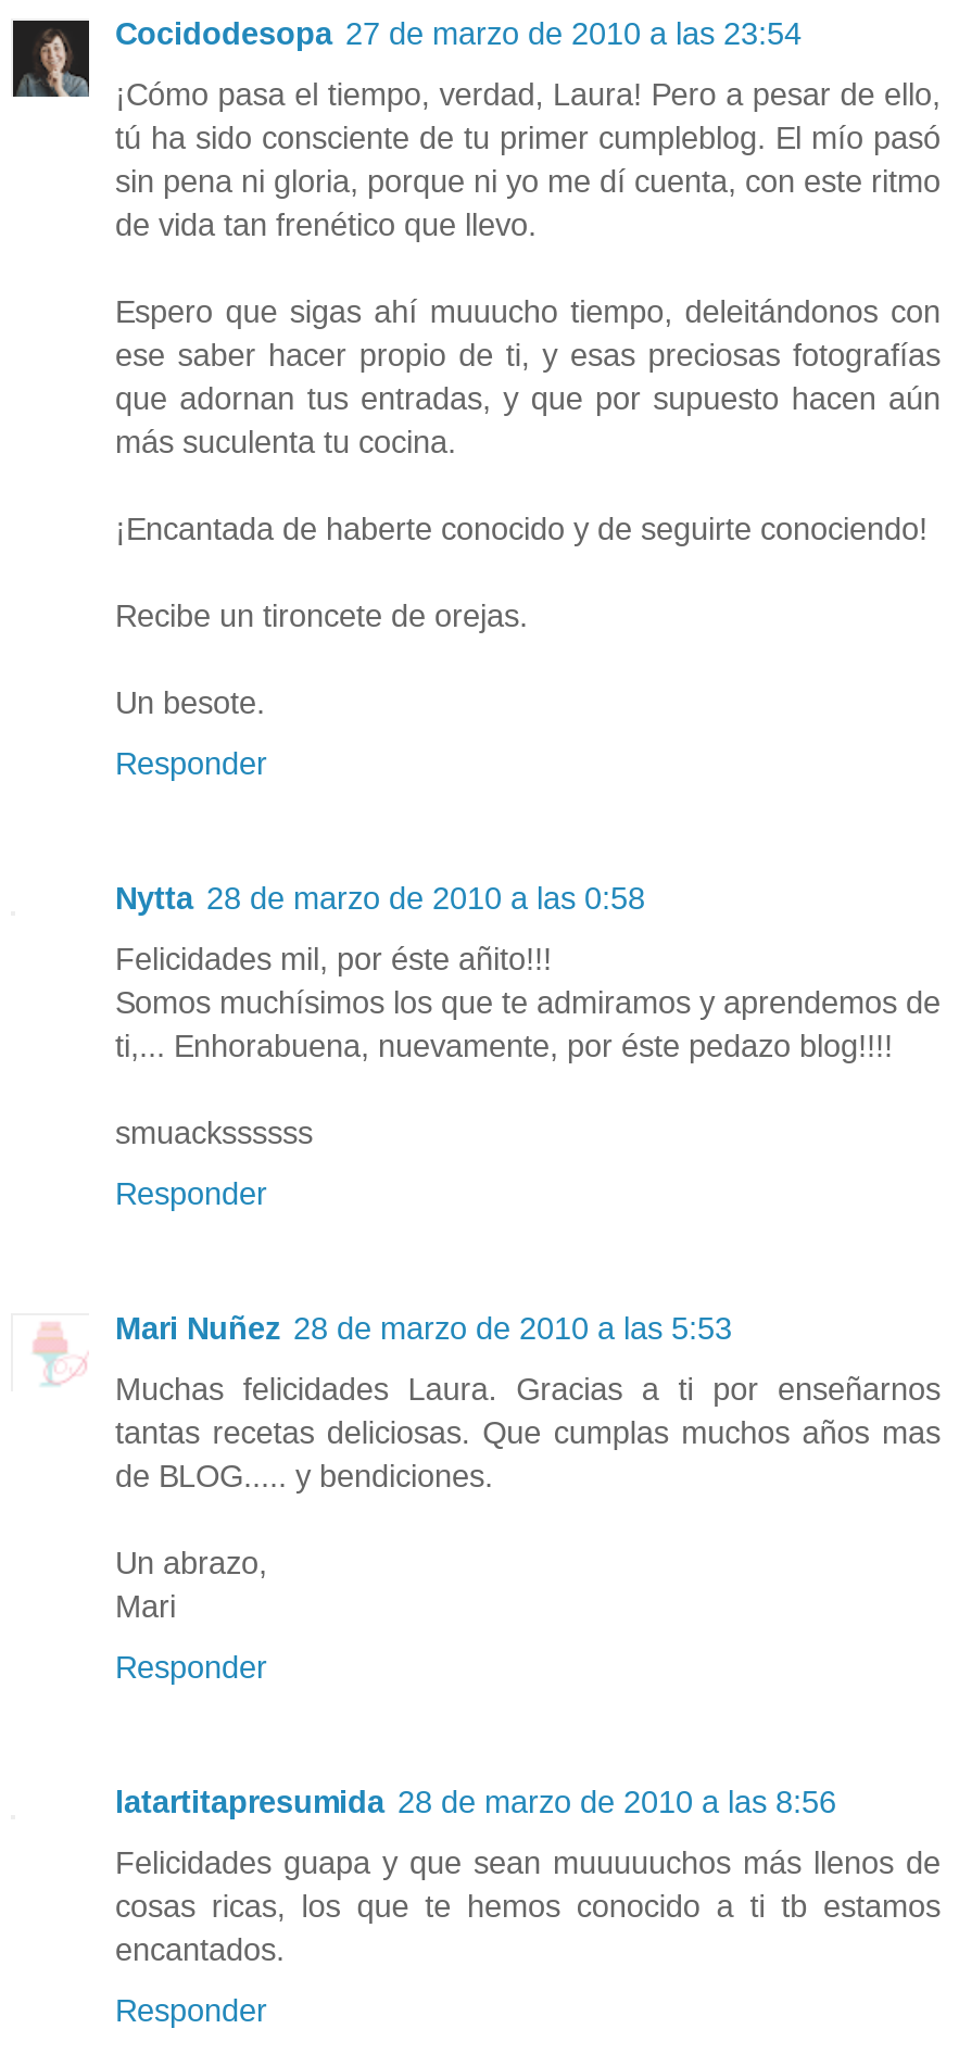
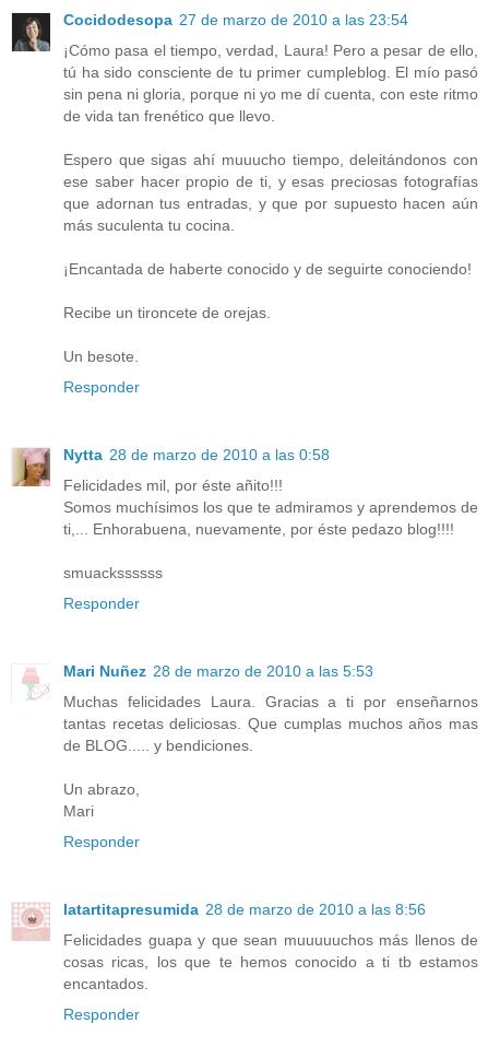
+ [image]

+ [image]
